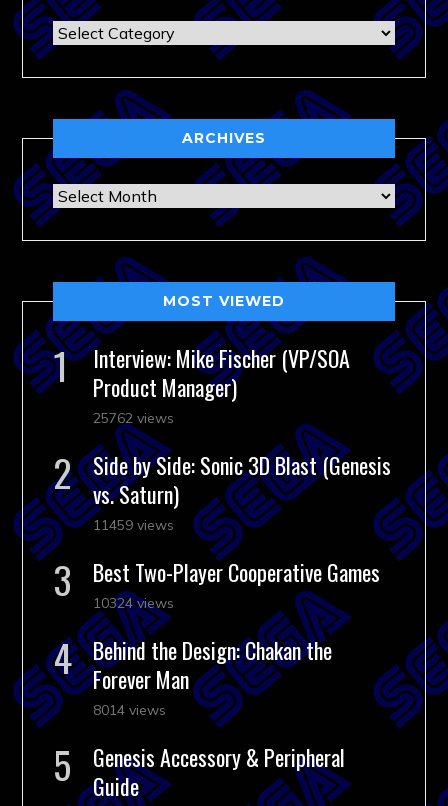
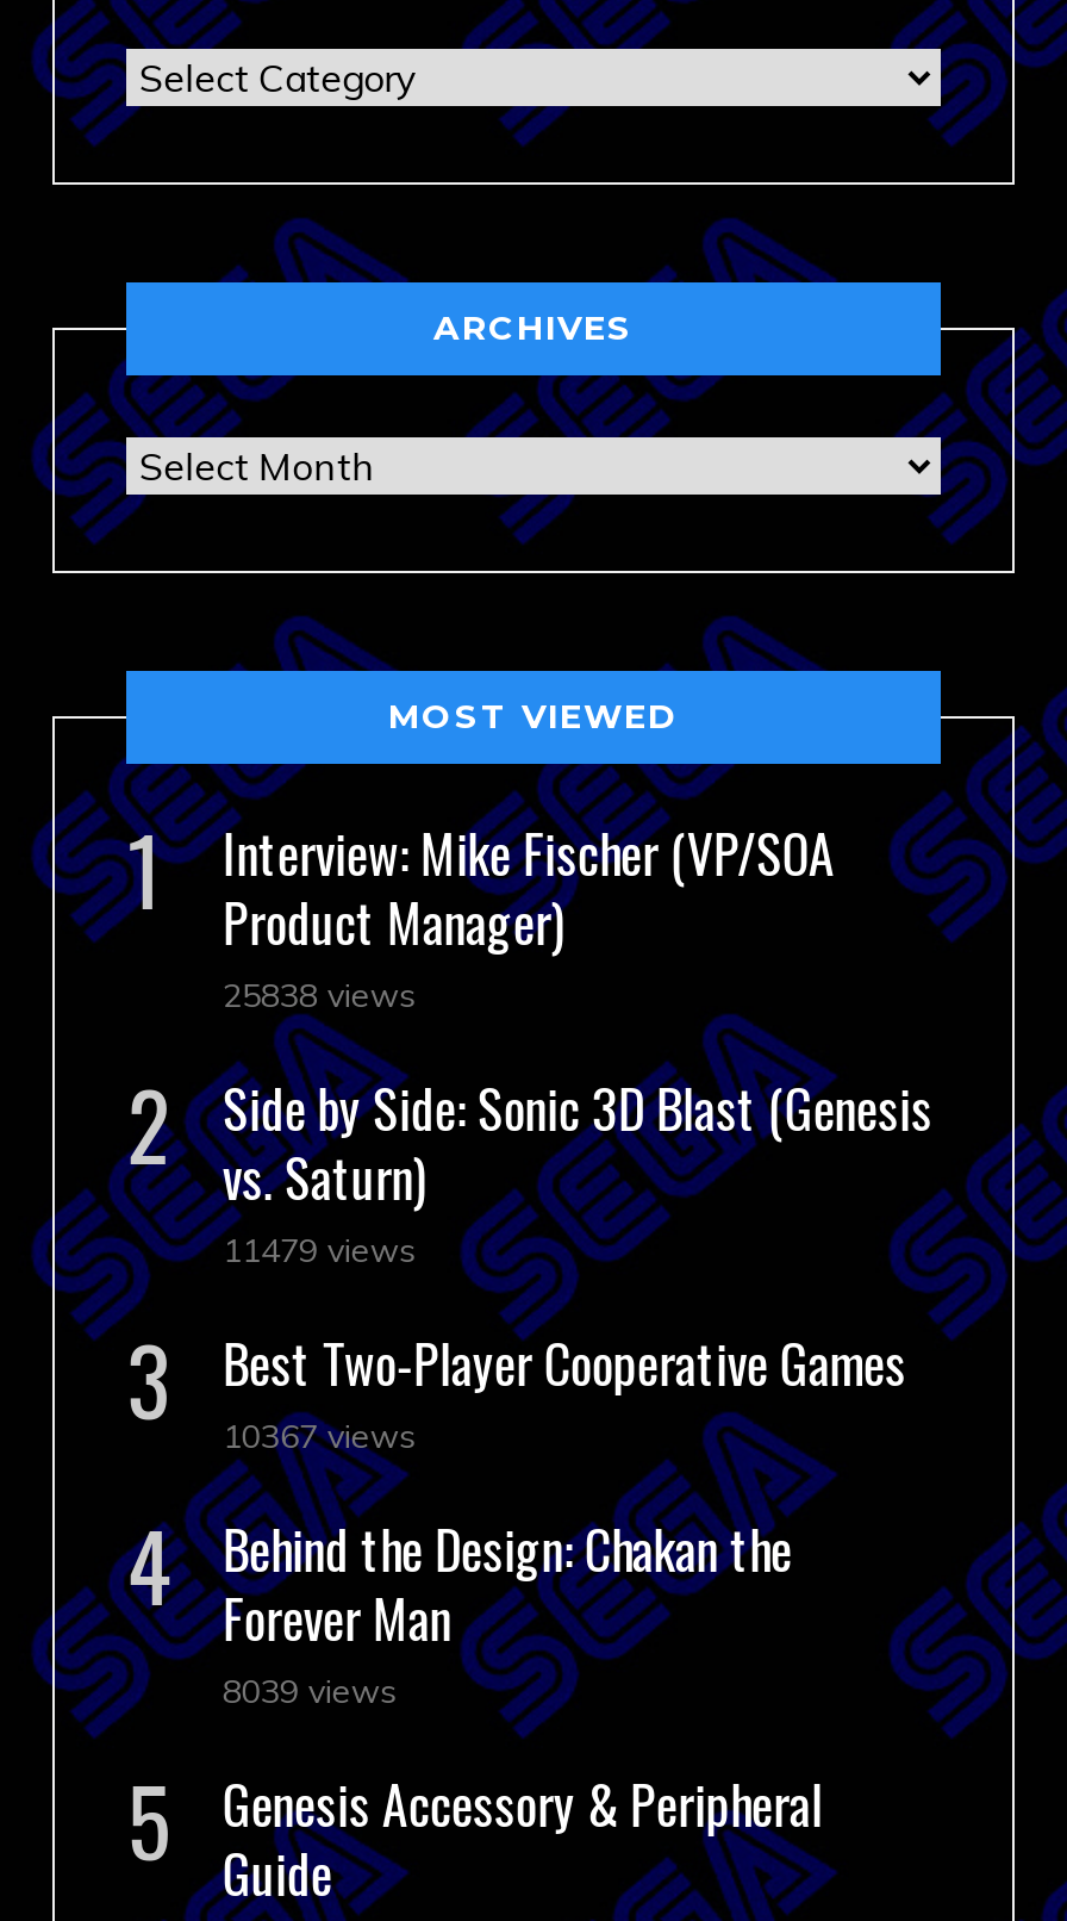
- 25762 views
+ 25838 views

- 11459 views
+ 11479 views

- 10324 views
+ 10367 views

- 8014 views
+ 8039 views
